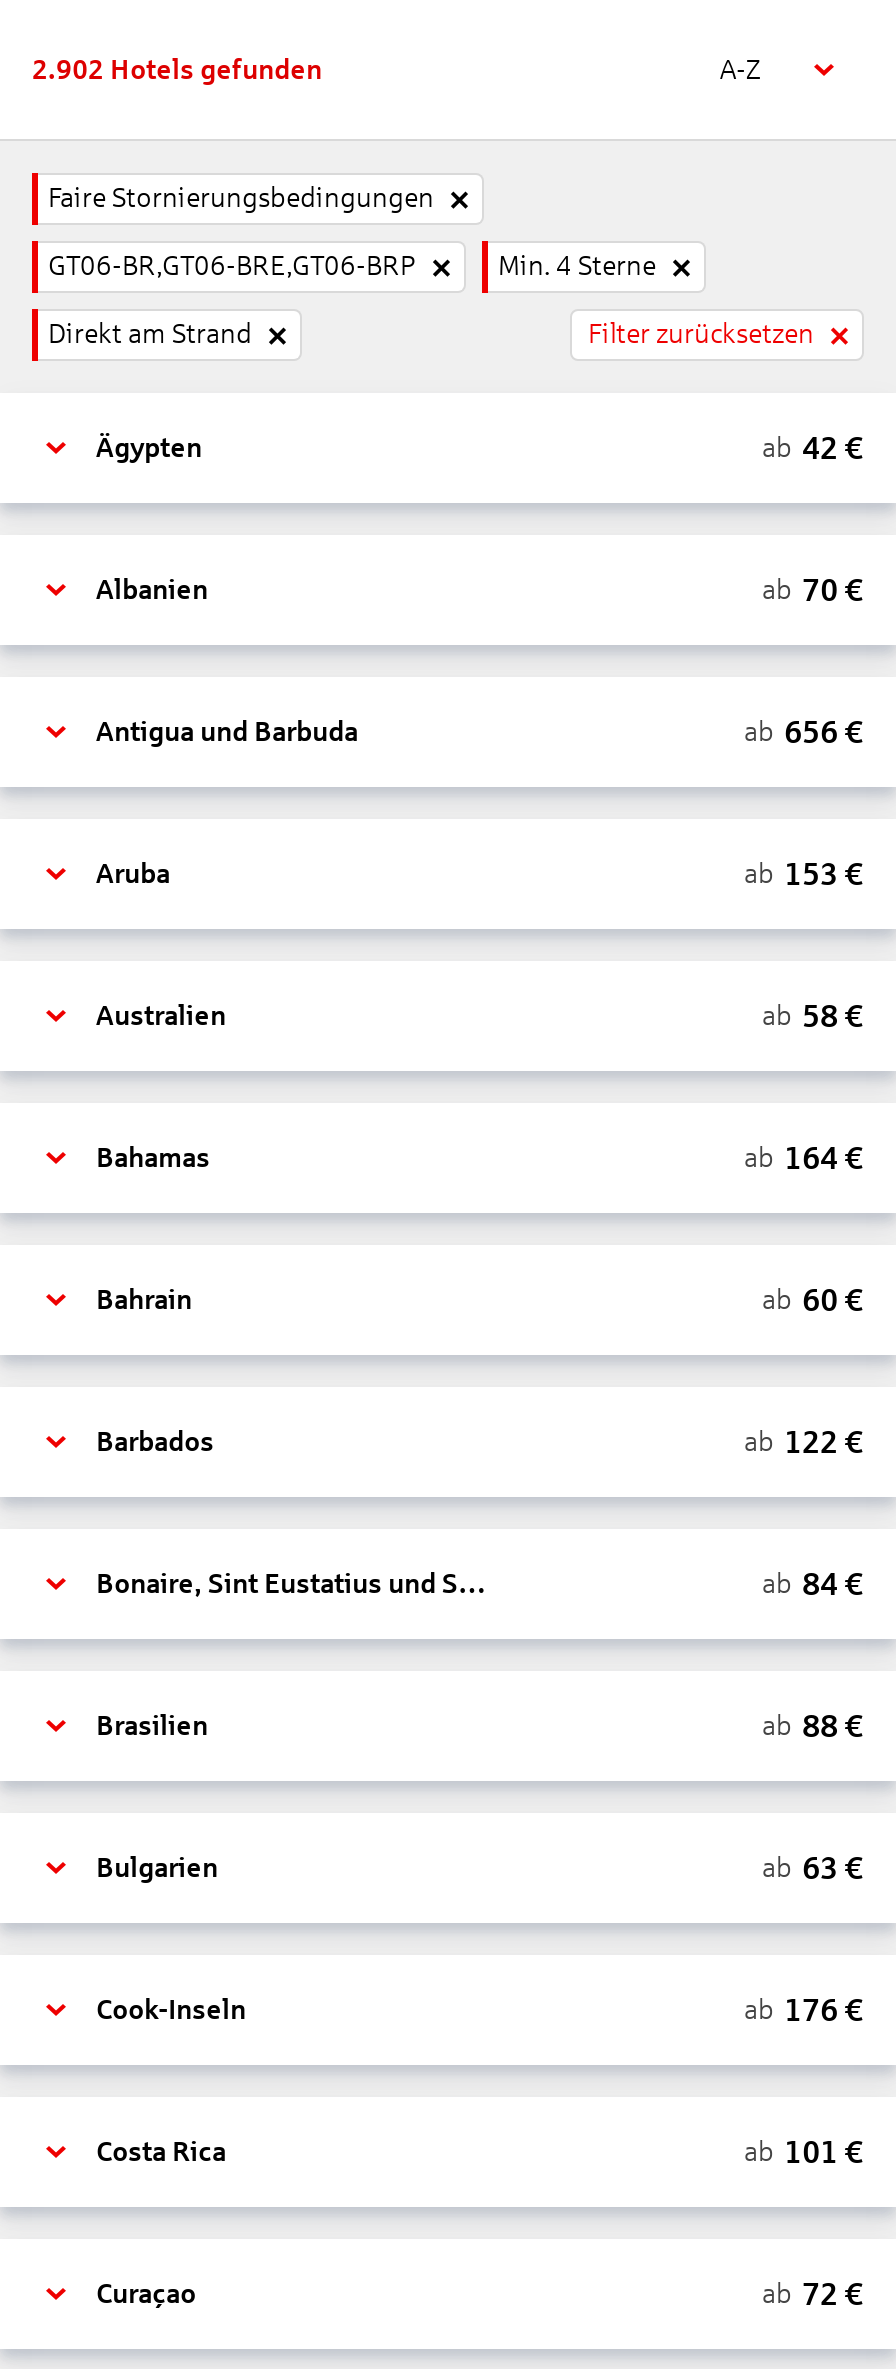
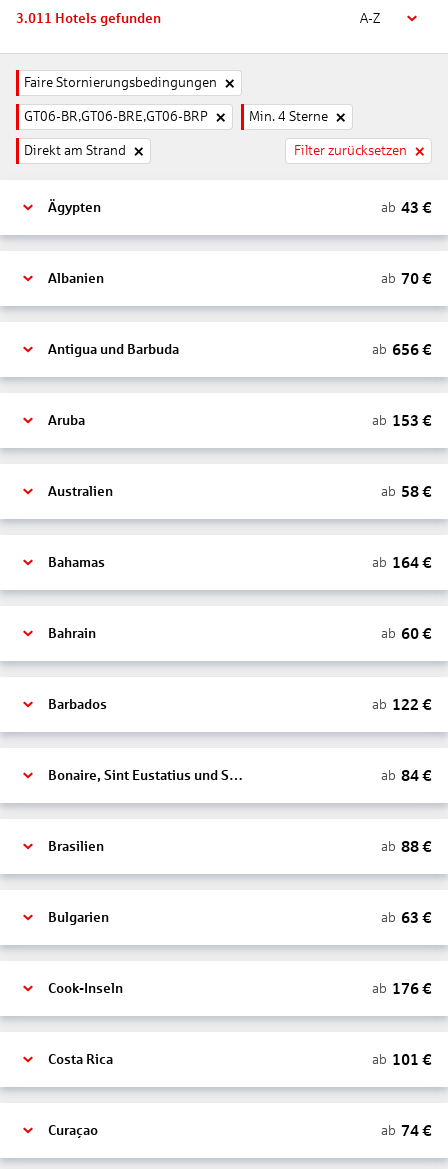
- 2.902 Hotels gefunden
+ 3.011 Hotels gefunden

- ab 42 €
+ ab 43 €

- ab 72 €
+ ab 74 €
